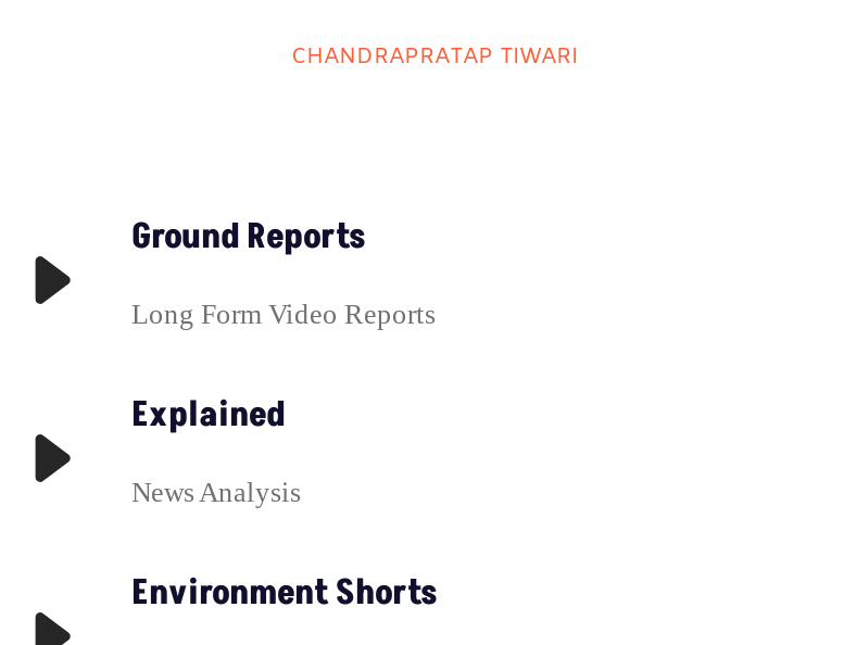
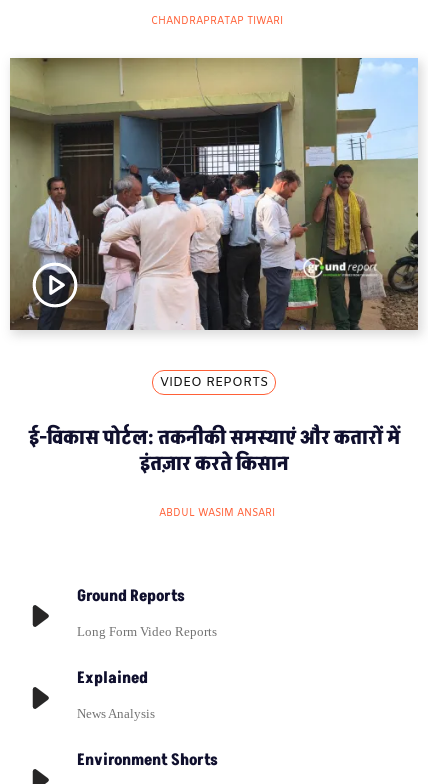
+ [image]

+ VIDEO REPORTS
+ ई-विकास पोर्टल: तकनीकी समस्याएं और कतारों में
+ इंतज़ार करते किसान
+ ABDUL WASIM ANSARI
